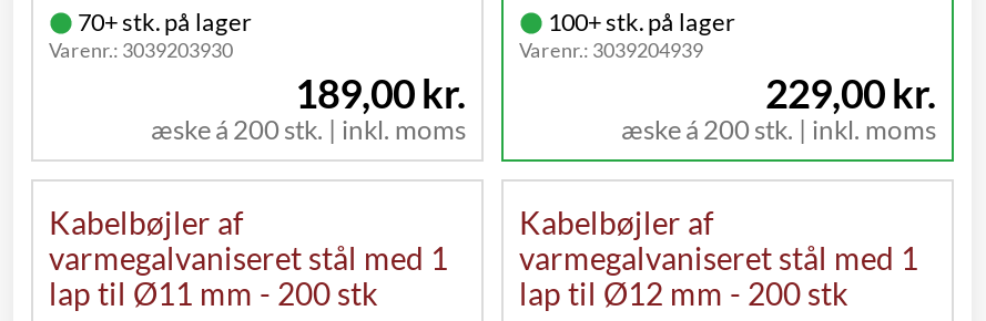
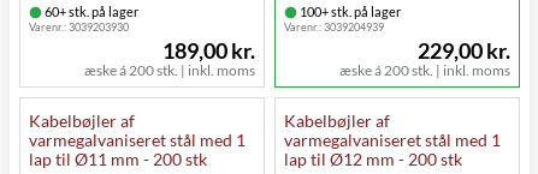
- 70+ stk. på lager
+ 60+ stk. på lager
